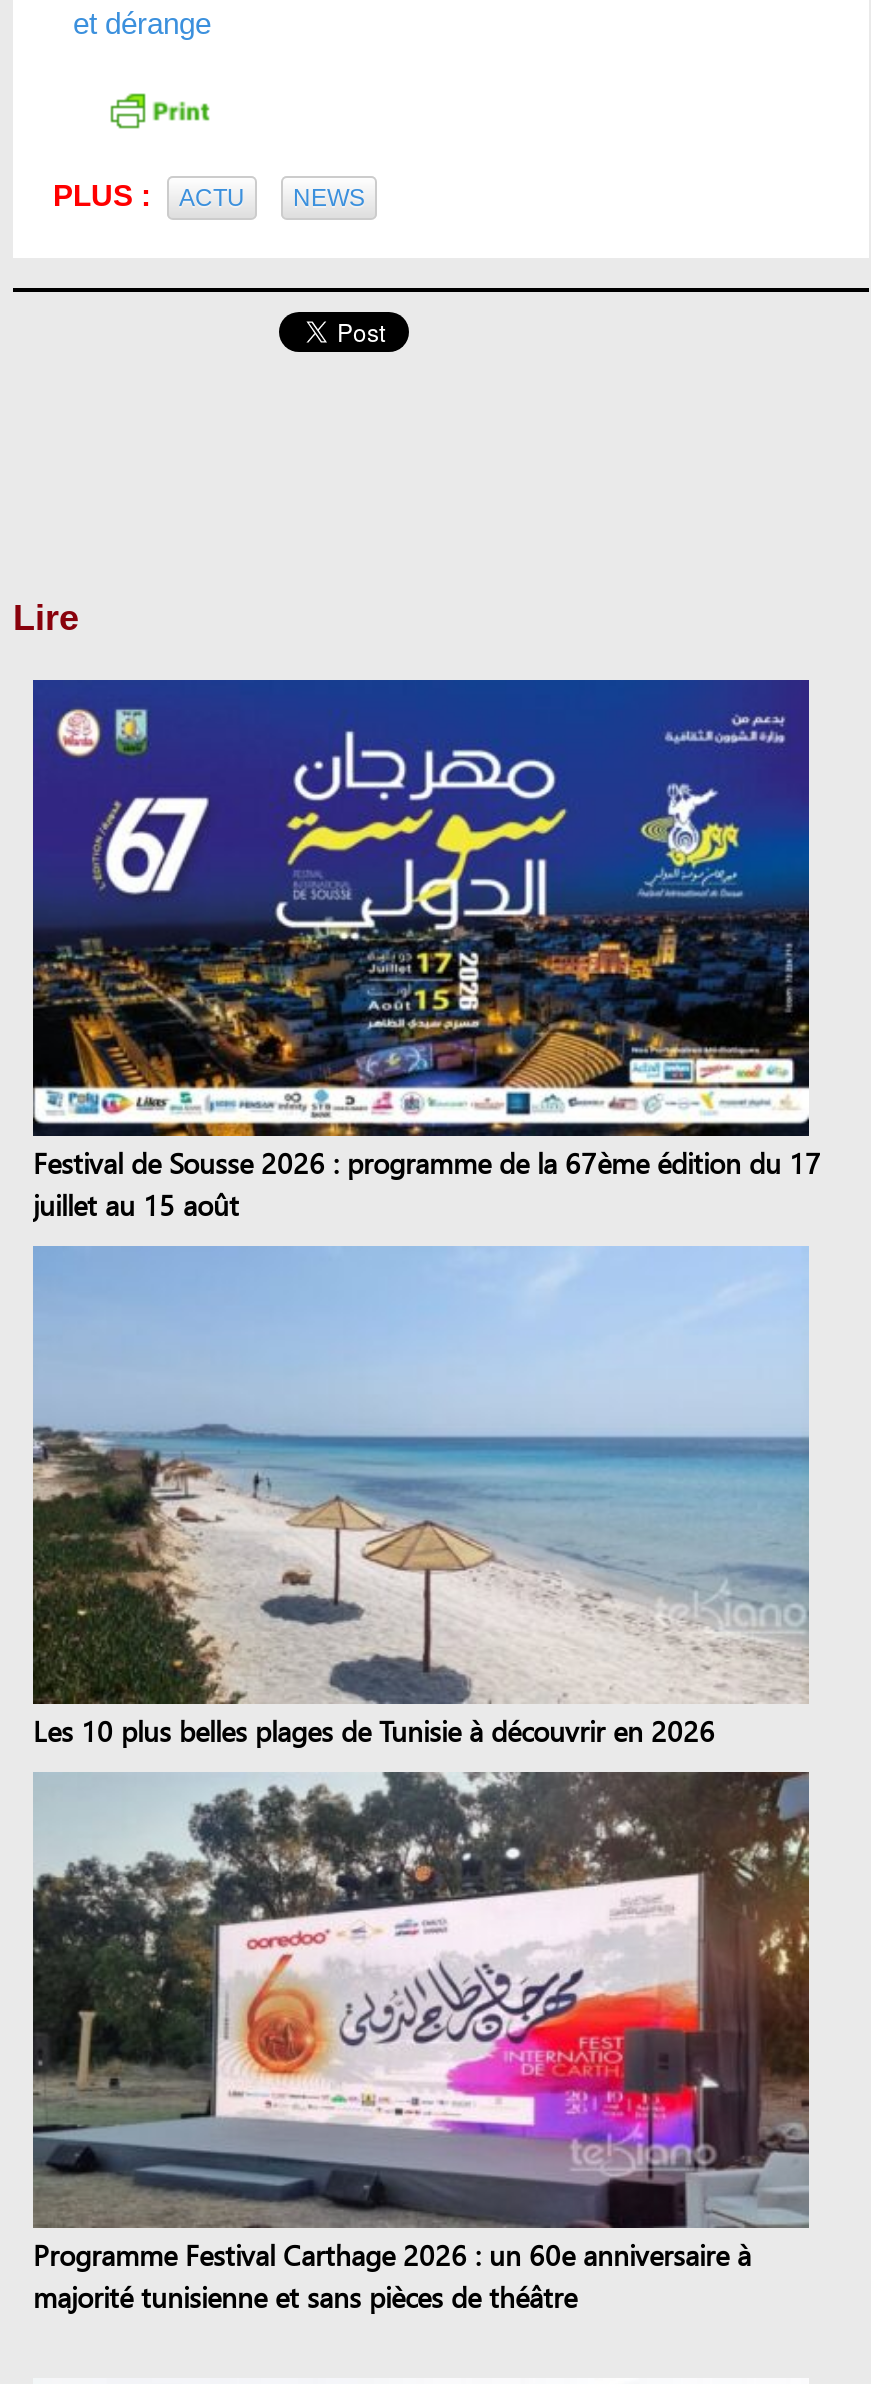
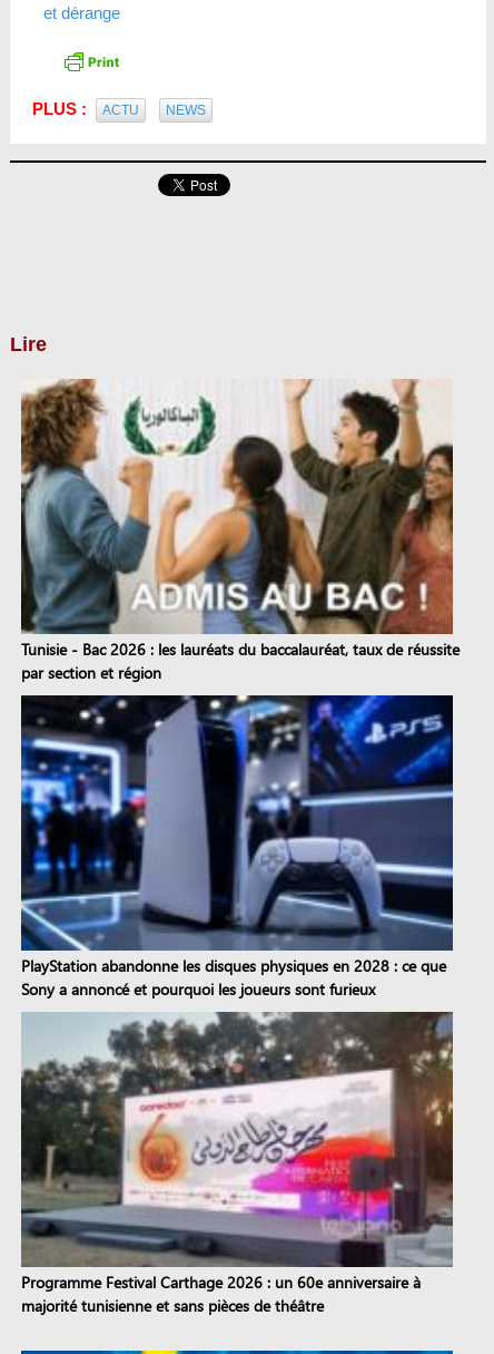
- [image]
- Festival de Sousse 2026 : programme de la 67ème édition du 17
- juillet au 15 août
+ [image]
+ Tunisie - Bac 2026 : les lauréats du baccalauréat, taux de réussite
+ par section et région

- [image]
- Les 10 plus belles plages de Tunisie à découvrir en 2026
+ [image]
+ PlayStation abandonne les disques physiques en 2028 : ce que
+ Sony a annoncé et pourquoi les joueurs sont furieux
